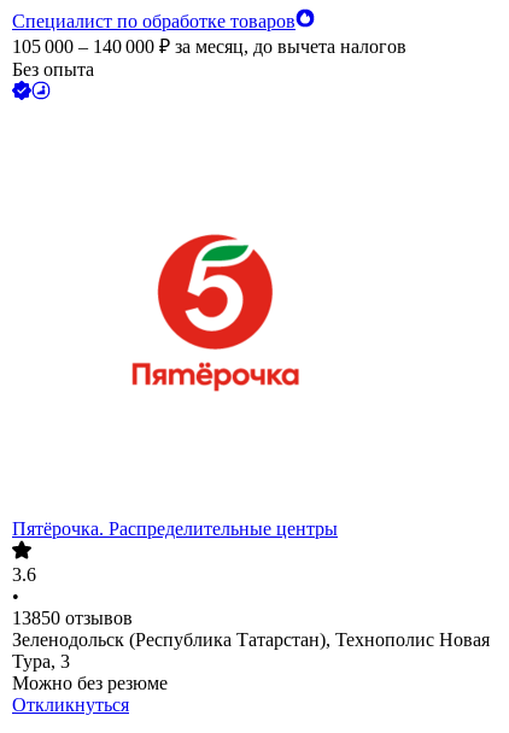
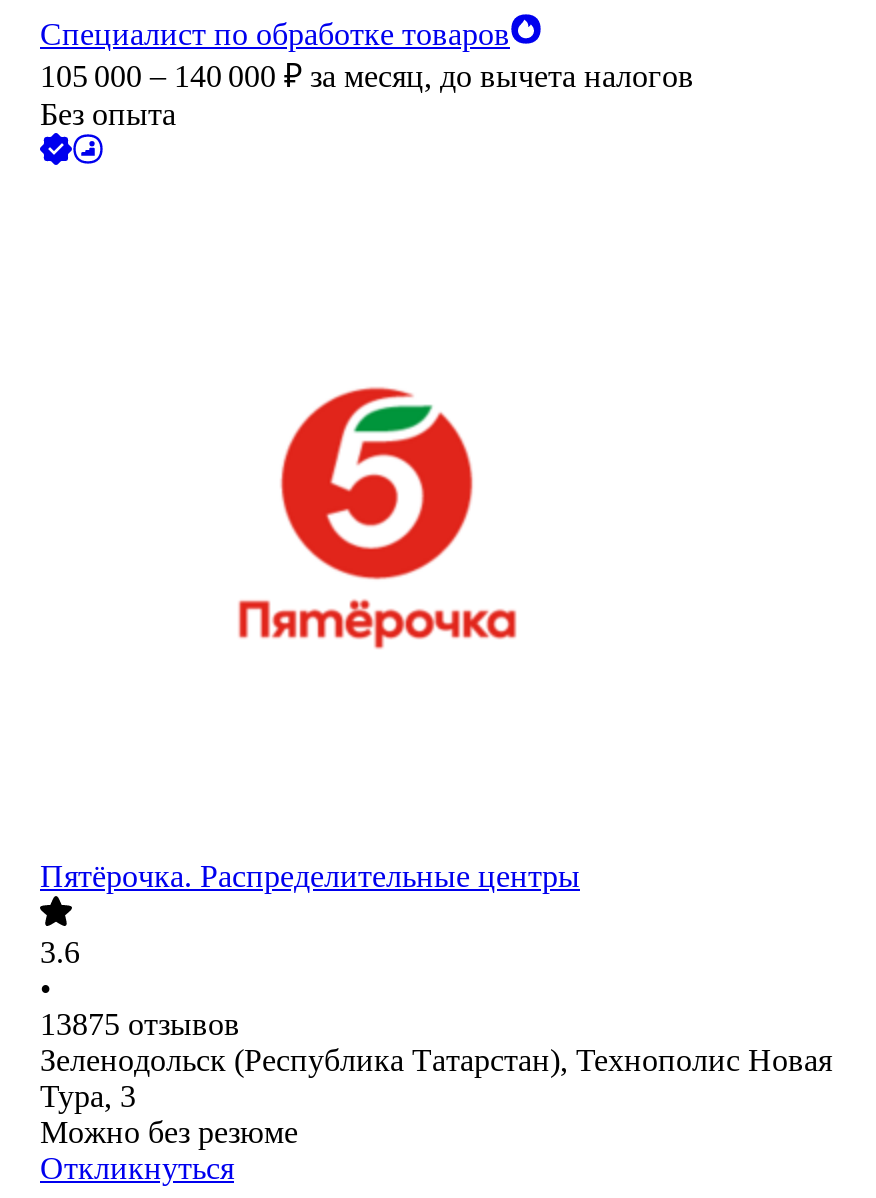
- 13850 отзывов
+ 13875 отзывов
